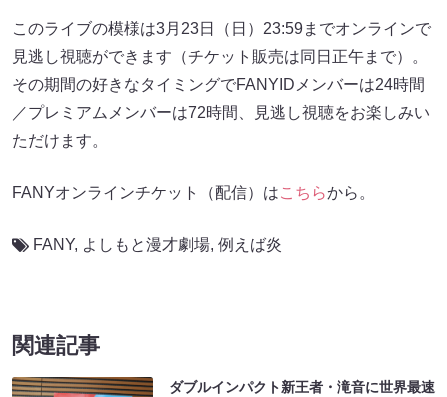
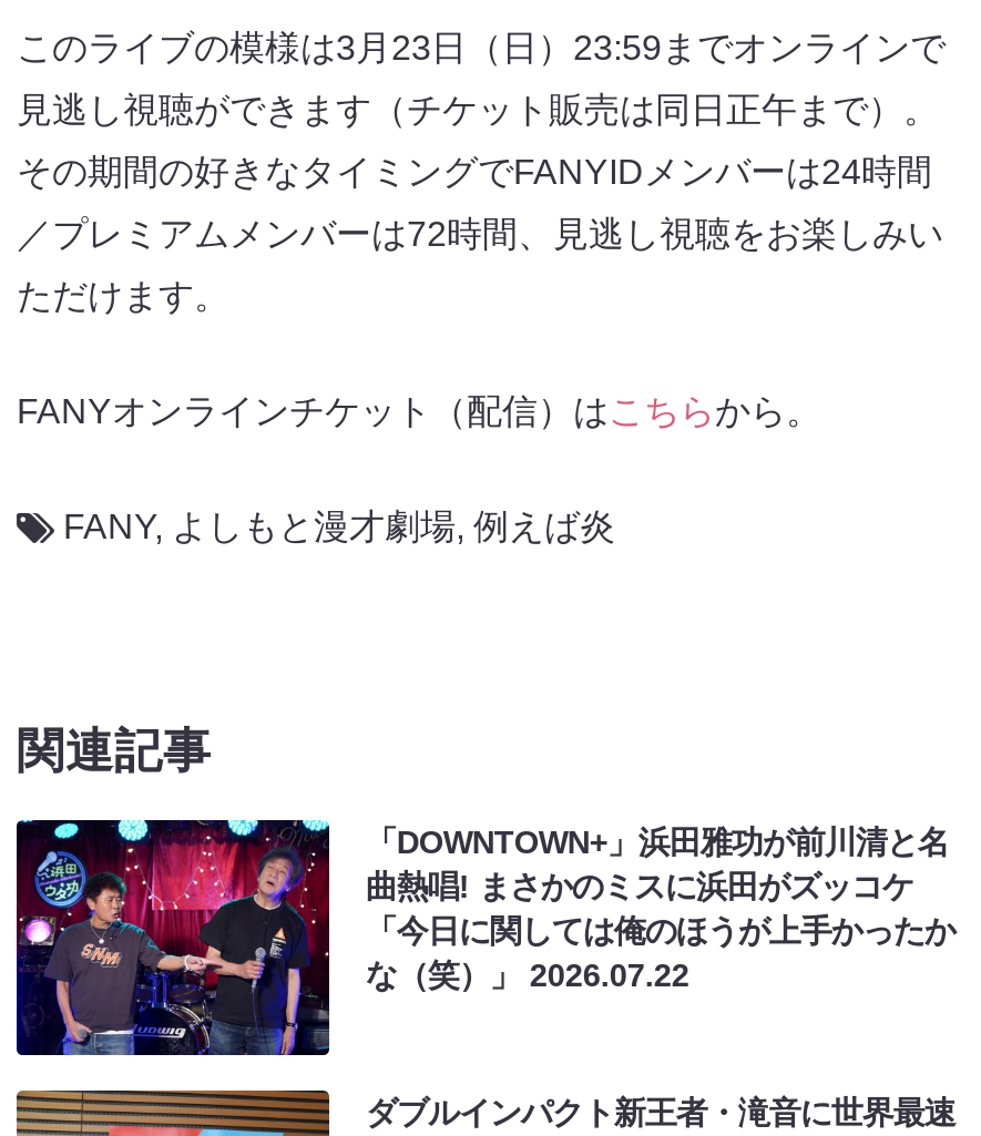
+ [image]
+ 「DOWNTOWN+」浜田雅功が前川清と名
+ 曲熱唱! まさかのミスに浜田がズッコケ
+ 「今日に関しては俺のほうが上手かったか
+ な（笑）」2026.07.22
